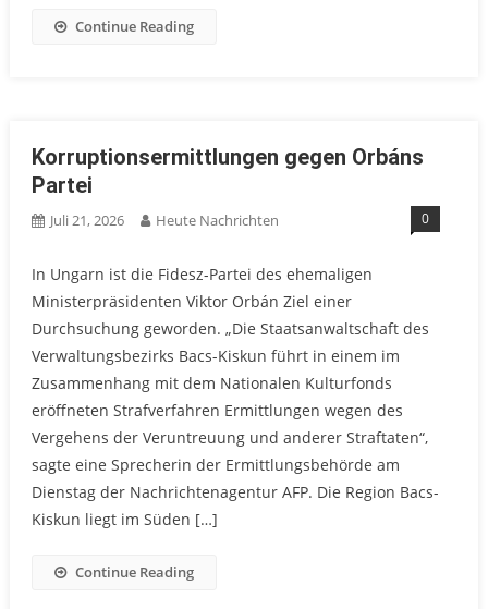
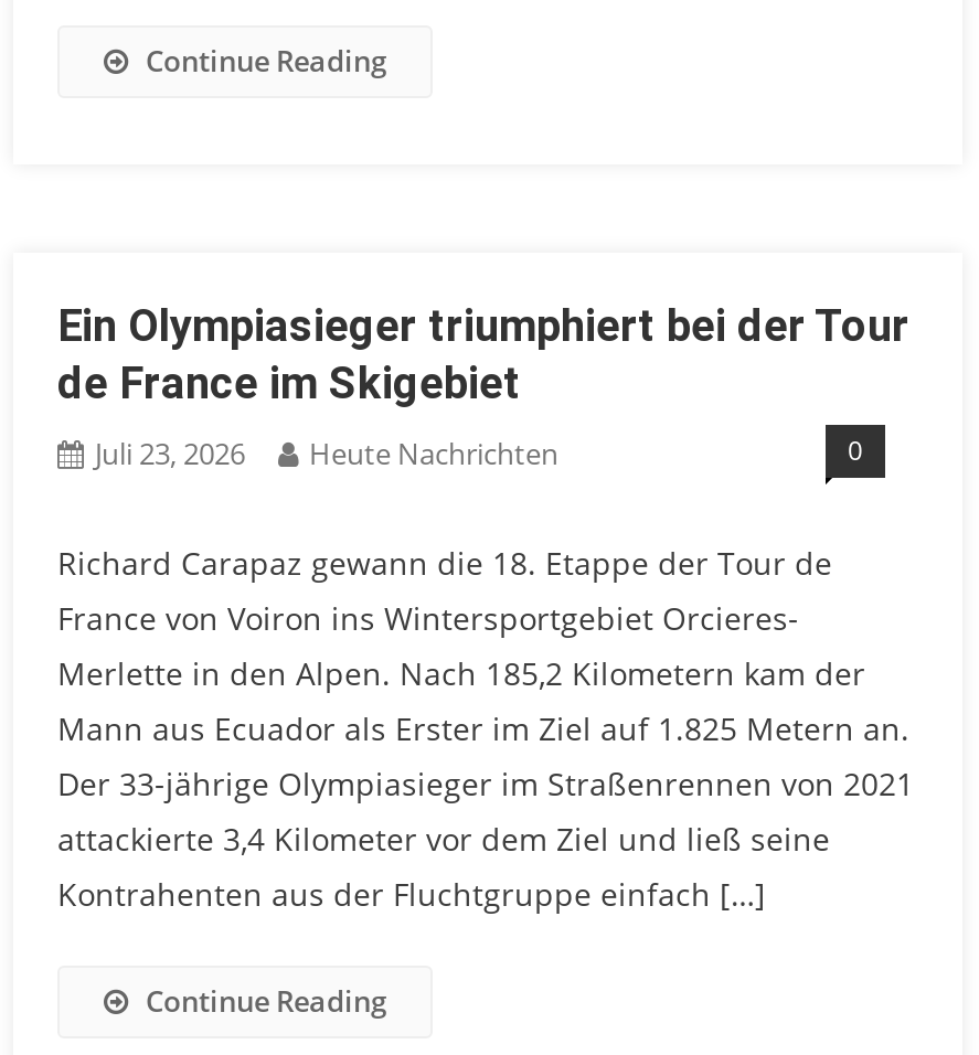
- Korruptionsermittlungen gegen Orbáns
- Partei
+ Ein Olympiasieger triumphiert bei der Tour
+ de France im Skigebiet

- Juli 21, 2026 Heute Nachrichten
+ Juli 23, 2026 Heute Nachrichten

- In Ungarn ist die Fidesz-Partei des ehemaligen
- Ministerpräsidenten Viktor Orbán Ziel einer
- Durchsuchung geworden. „Die Staatsanwaltschaft des
- Verwaltungsbezirks Bacs-Kiskun führt in einem im
- Zusammenhang mit dem Nationalen Kulturfonds
- eröffneten Strafverfahren Ermittlungen wegen des
- Vergehens der Veruntreuung und anderer Straftaten“,
- sagte eine Sprecherin der Ermittlungsbehörde am
- Dienstag der Nachrichtenagentur AFP. Die Region Bacs-
- Kiskun liegt im Süden […]
+ Richard Carapaz gewann die 18. Etappe der Tour de
+ France von Voiron ins Wintersportgebiet Orcieres-
+ Merlette in den Alpen. Nach 185,2 Kilometern kam der
+ Mann aus Ecuador als Erster im Ziel auf 1.825 Metern an.
+ Der 33-jährige Olympiasieger im Straßenrennen von 2021
+ attackierte 3,4 Kilometer vor dem Ziel und ließ seine
+ Kontrahenten aus der Fluchtgruppe einfach […]
